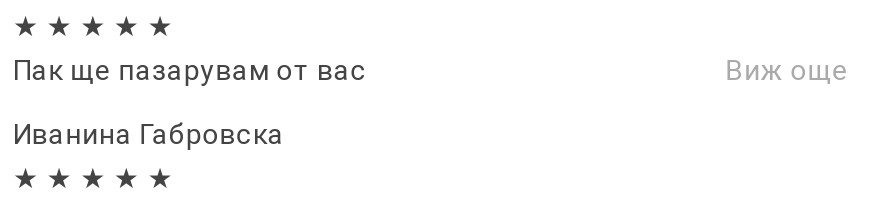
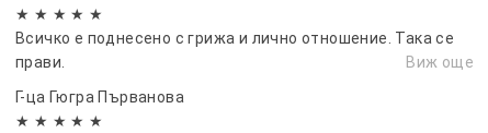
- Пак ще пазарувам от вас
+ Всичко е поднесено с грижа и лично отношение. Така се
+ прави.

- Иванина Габровска
+ Г-ца Гюгра Първанова
